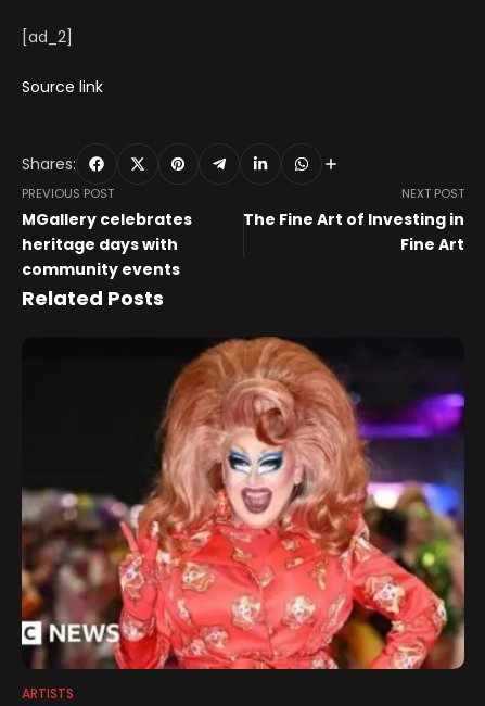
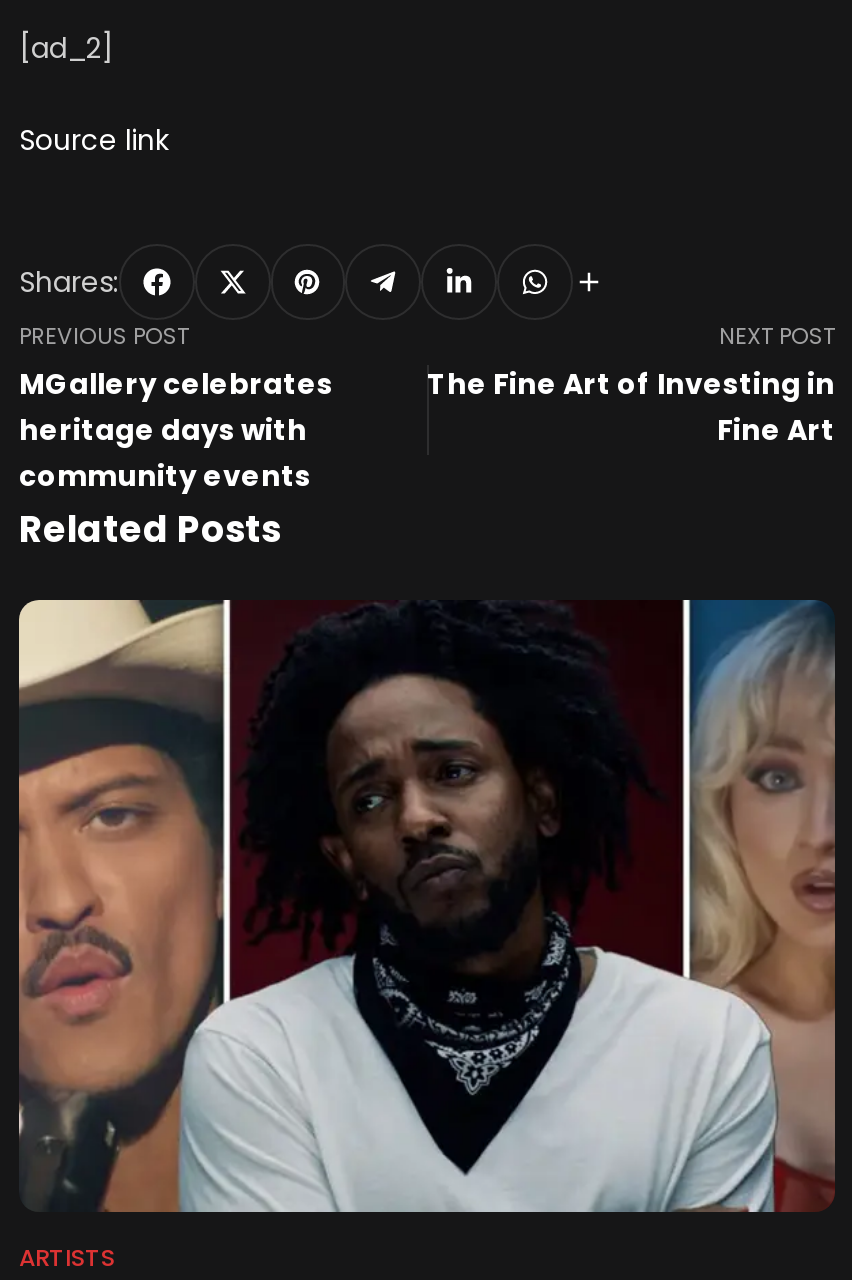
- [image]
+ [image]
